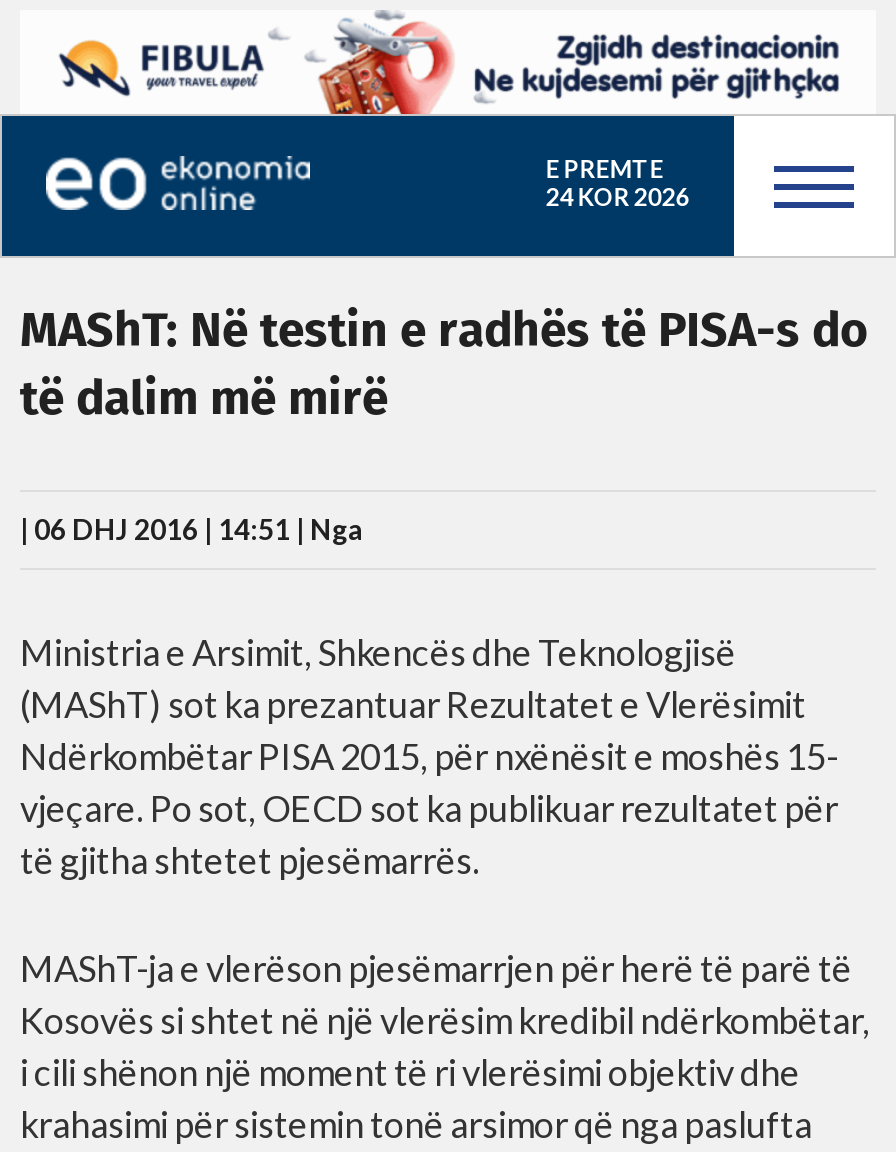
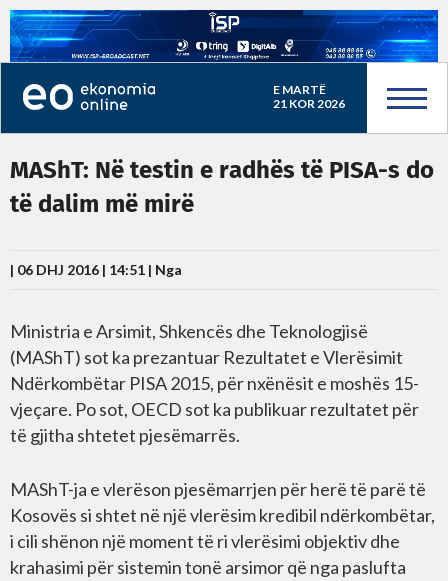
- [image]
- E PREMTE
+ [image]
+ E MARTË

- 24 KOR 2026
+ 21 KOR 2026
